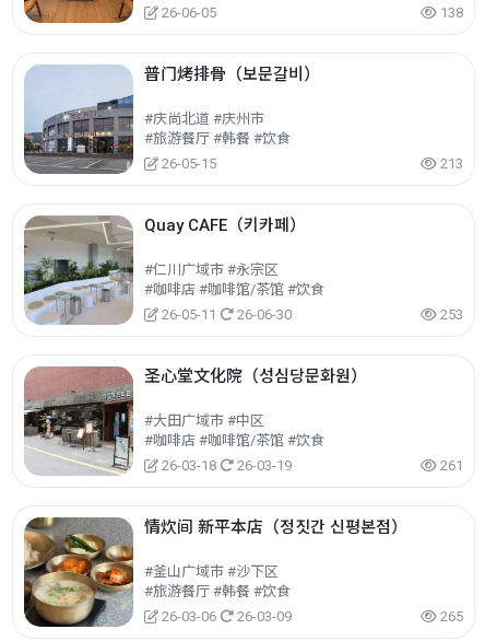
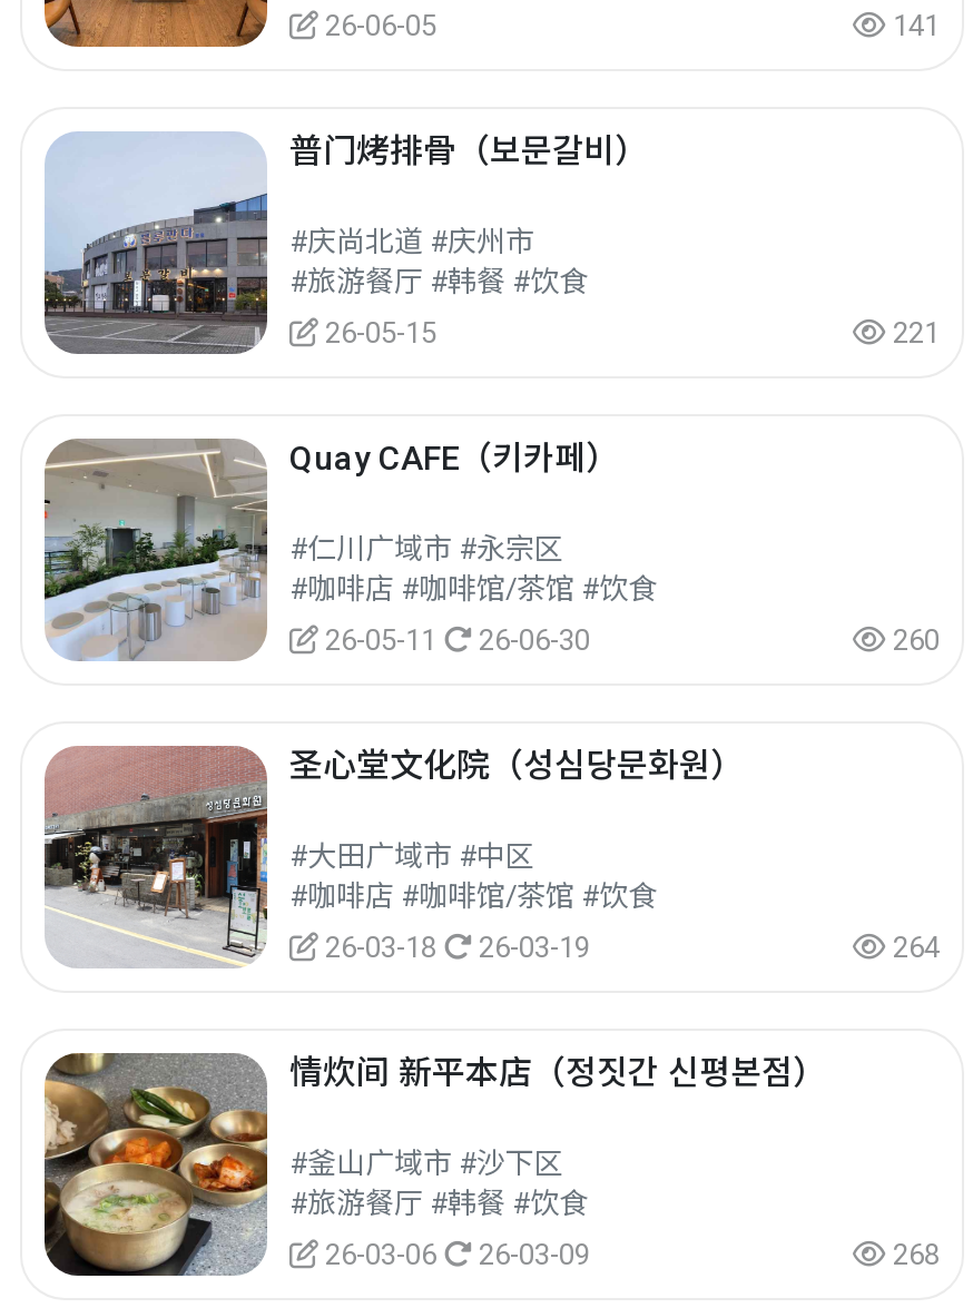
- 138
+ 141

- 213
+ 221

- 253
+ 260

- 261
+ 264

- 265
+ 268
